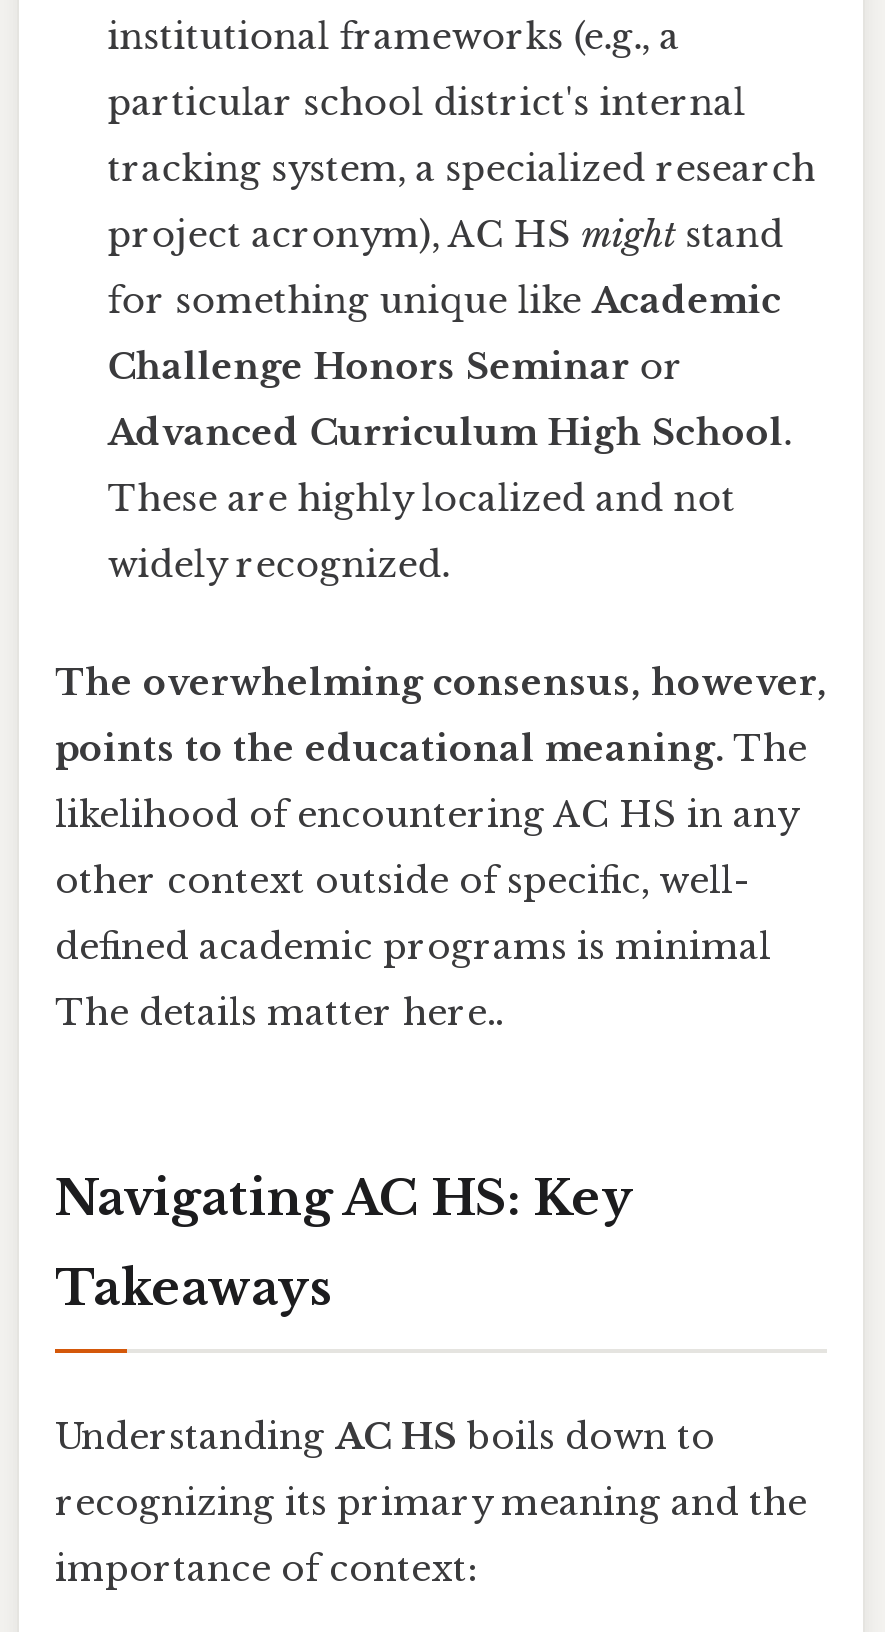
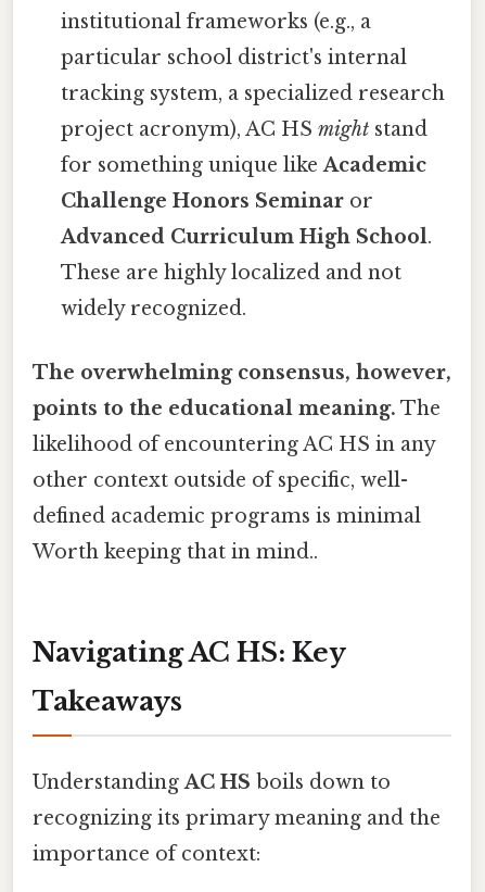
- The details matter here..
+ Worth keeping that in mind..
